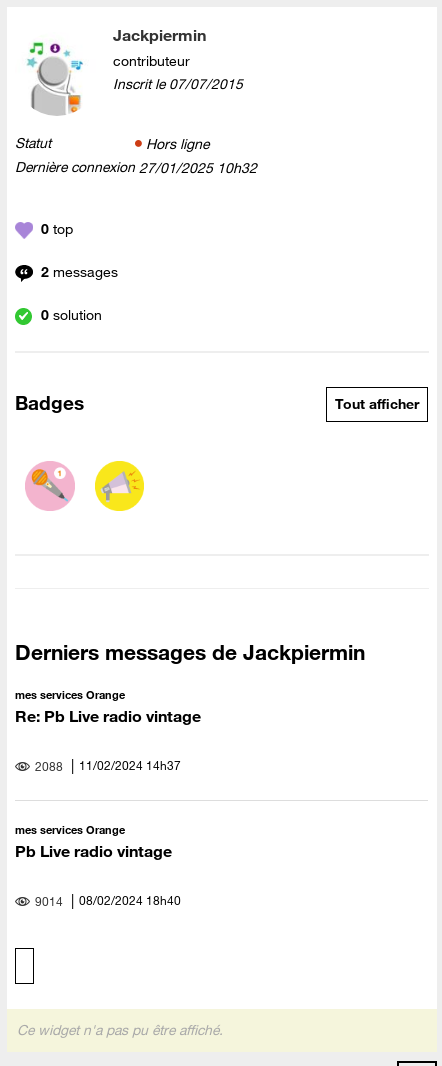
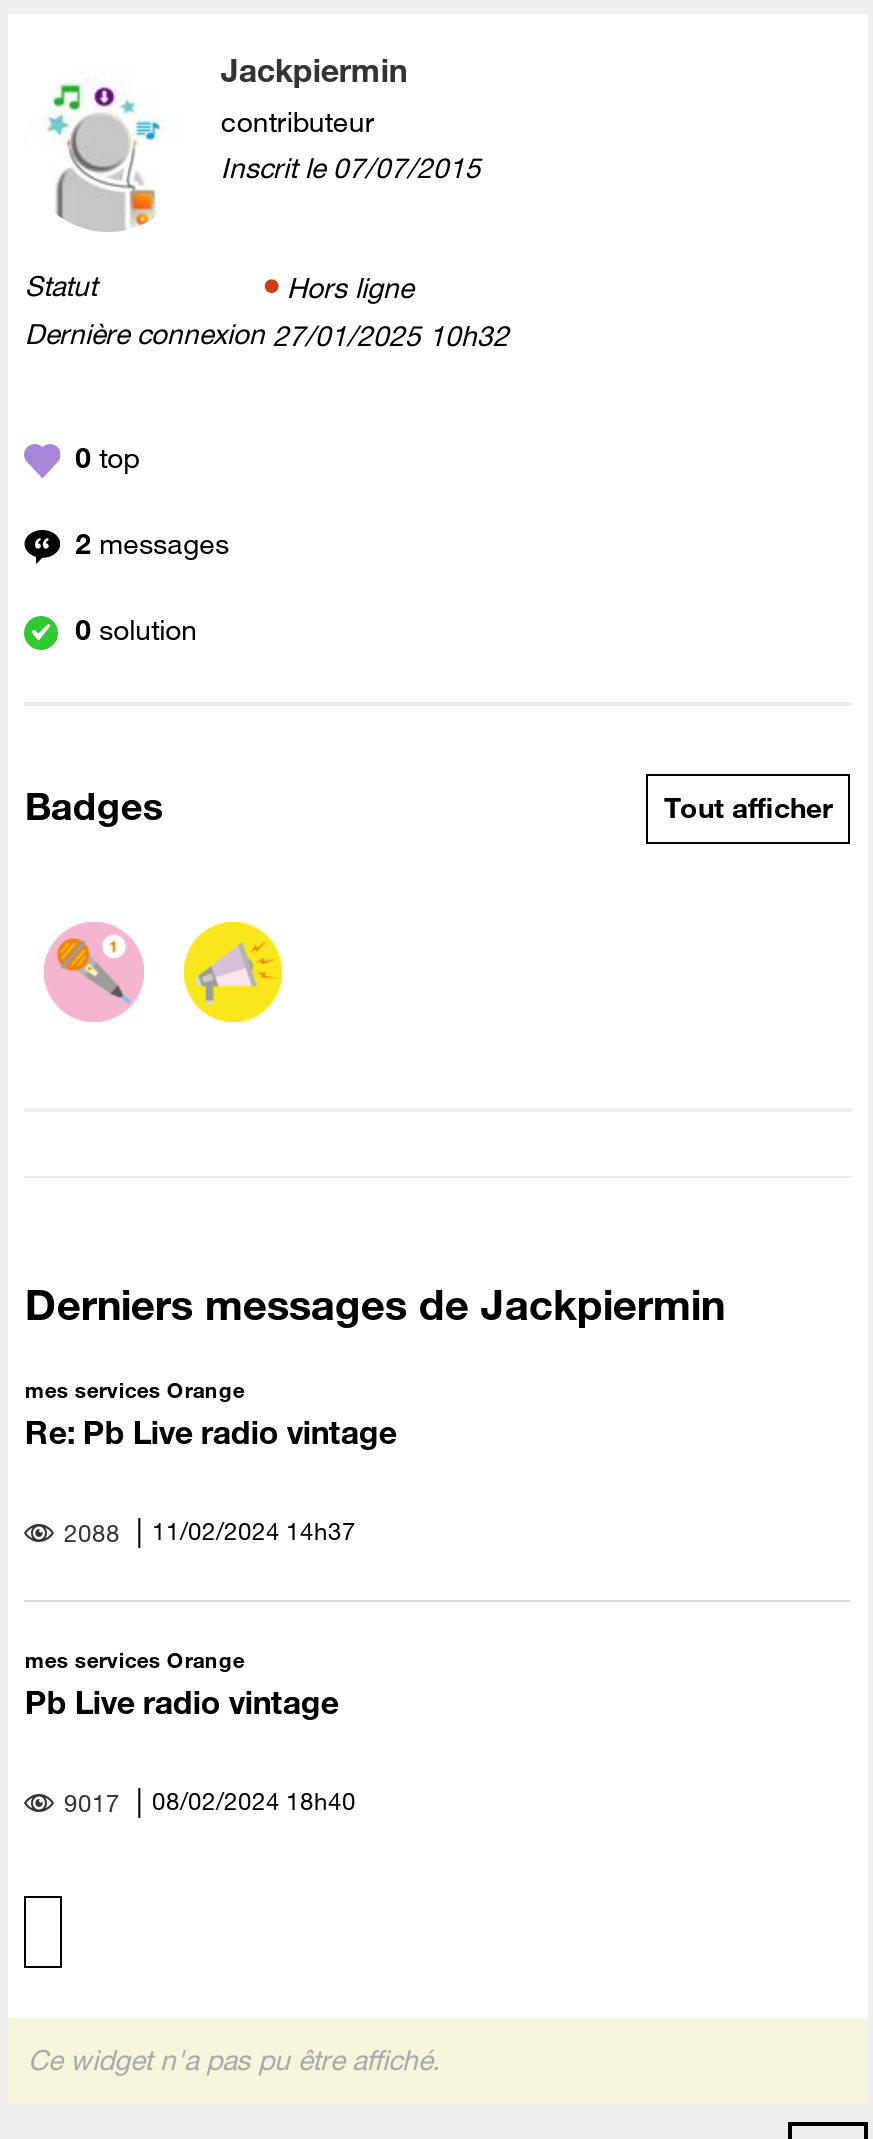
- 9014 08/02/2024 18h40
+ 9017 08/02/2024 18h40
